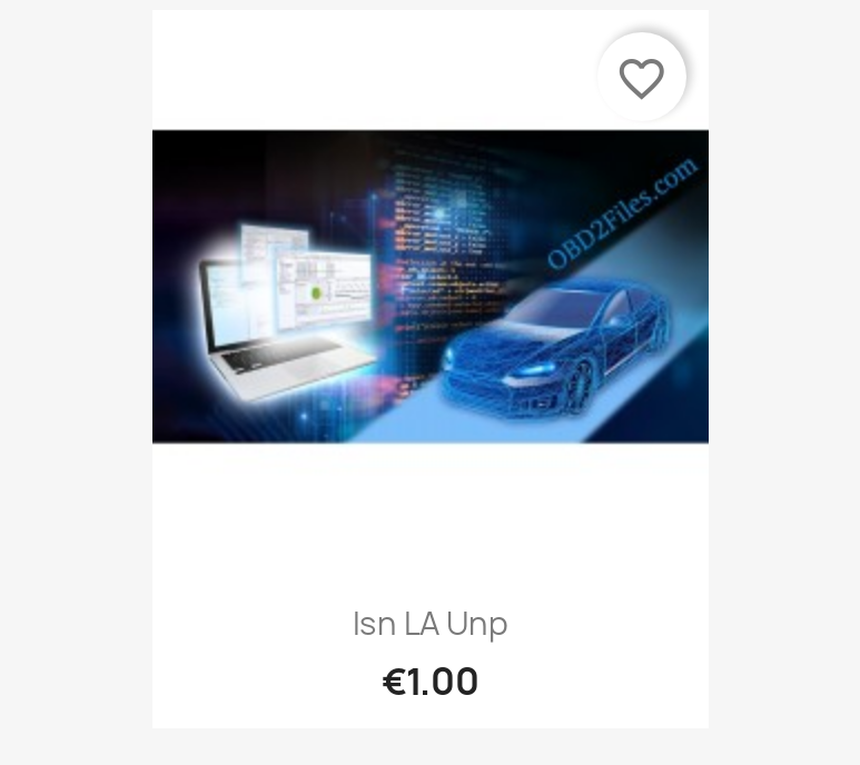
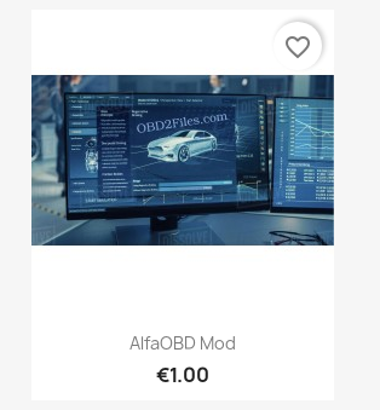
- [image]
+ [image]

- Isn LA Unp
+ AlfaOBD Mod
